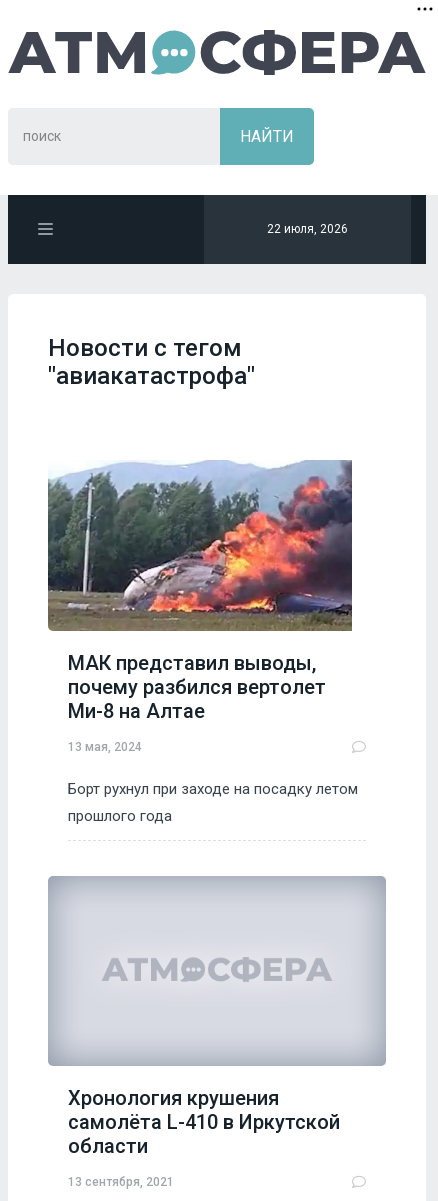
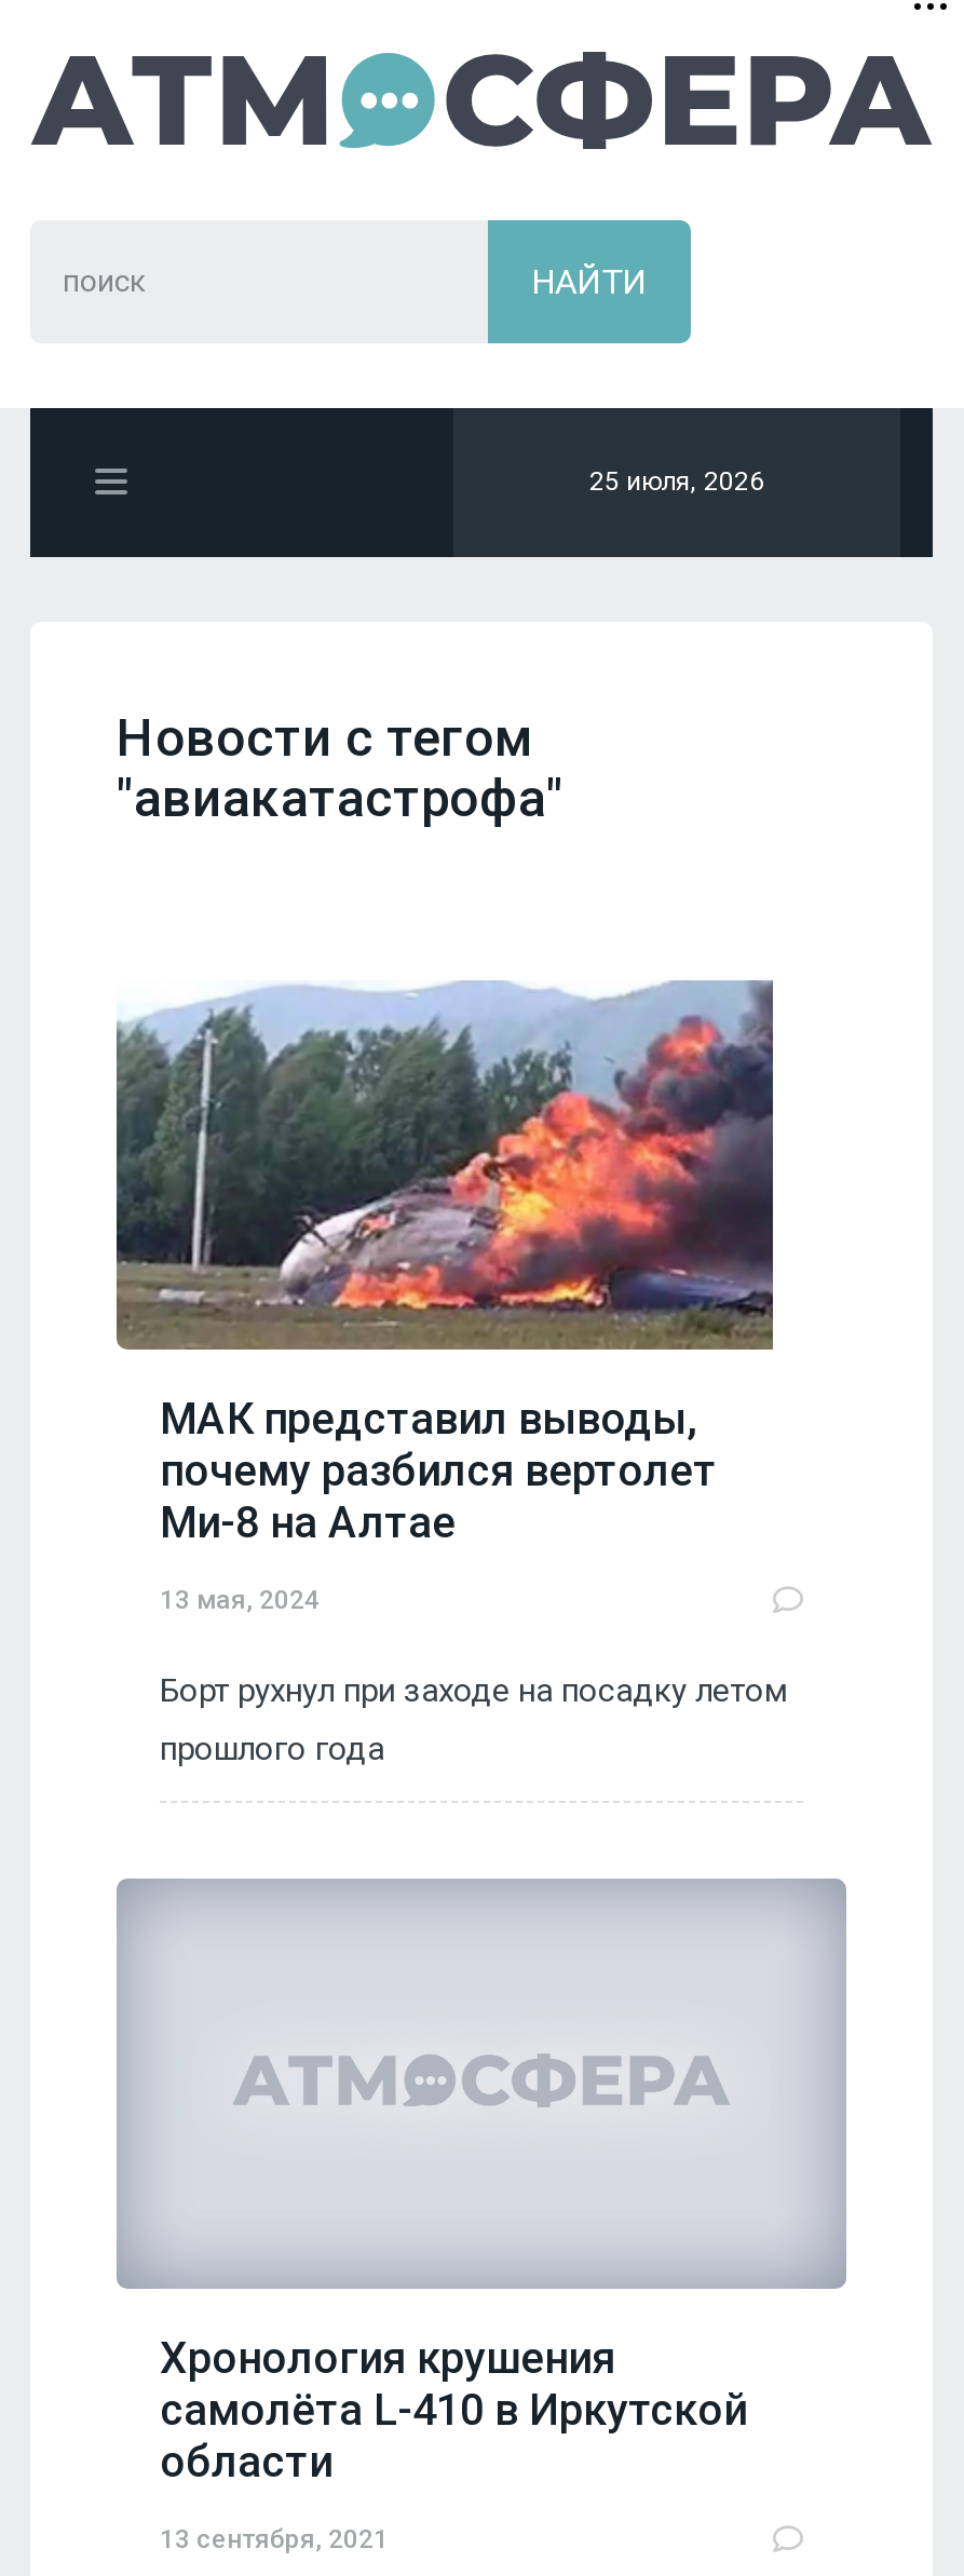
- 22 июля, 2026
+ 25 июля, 2026
